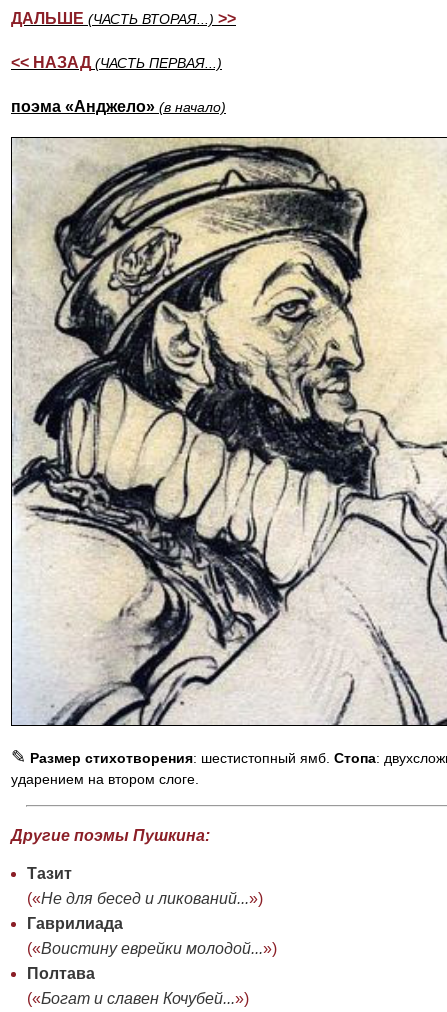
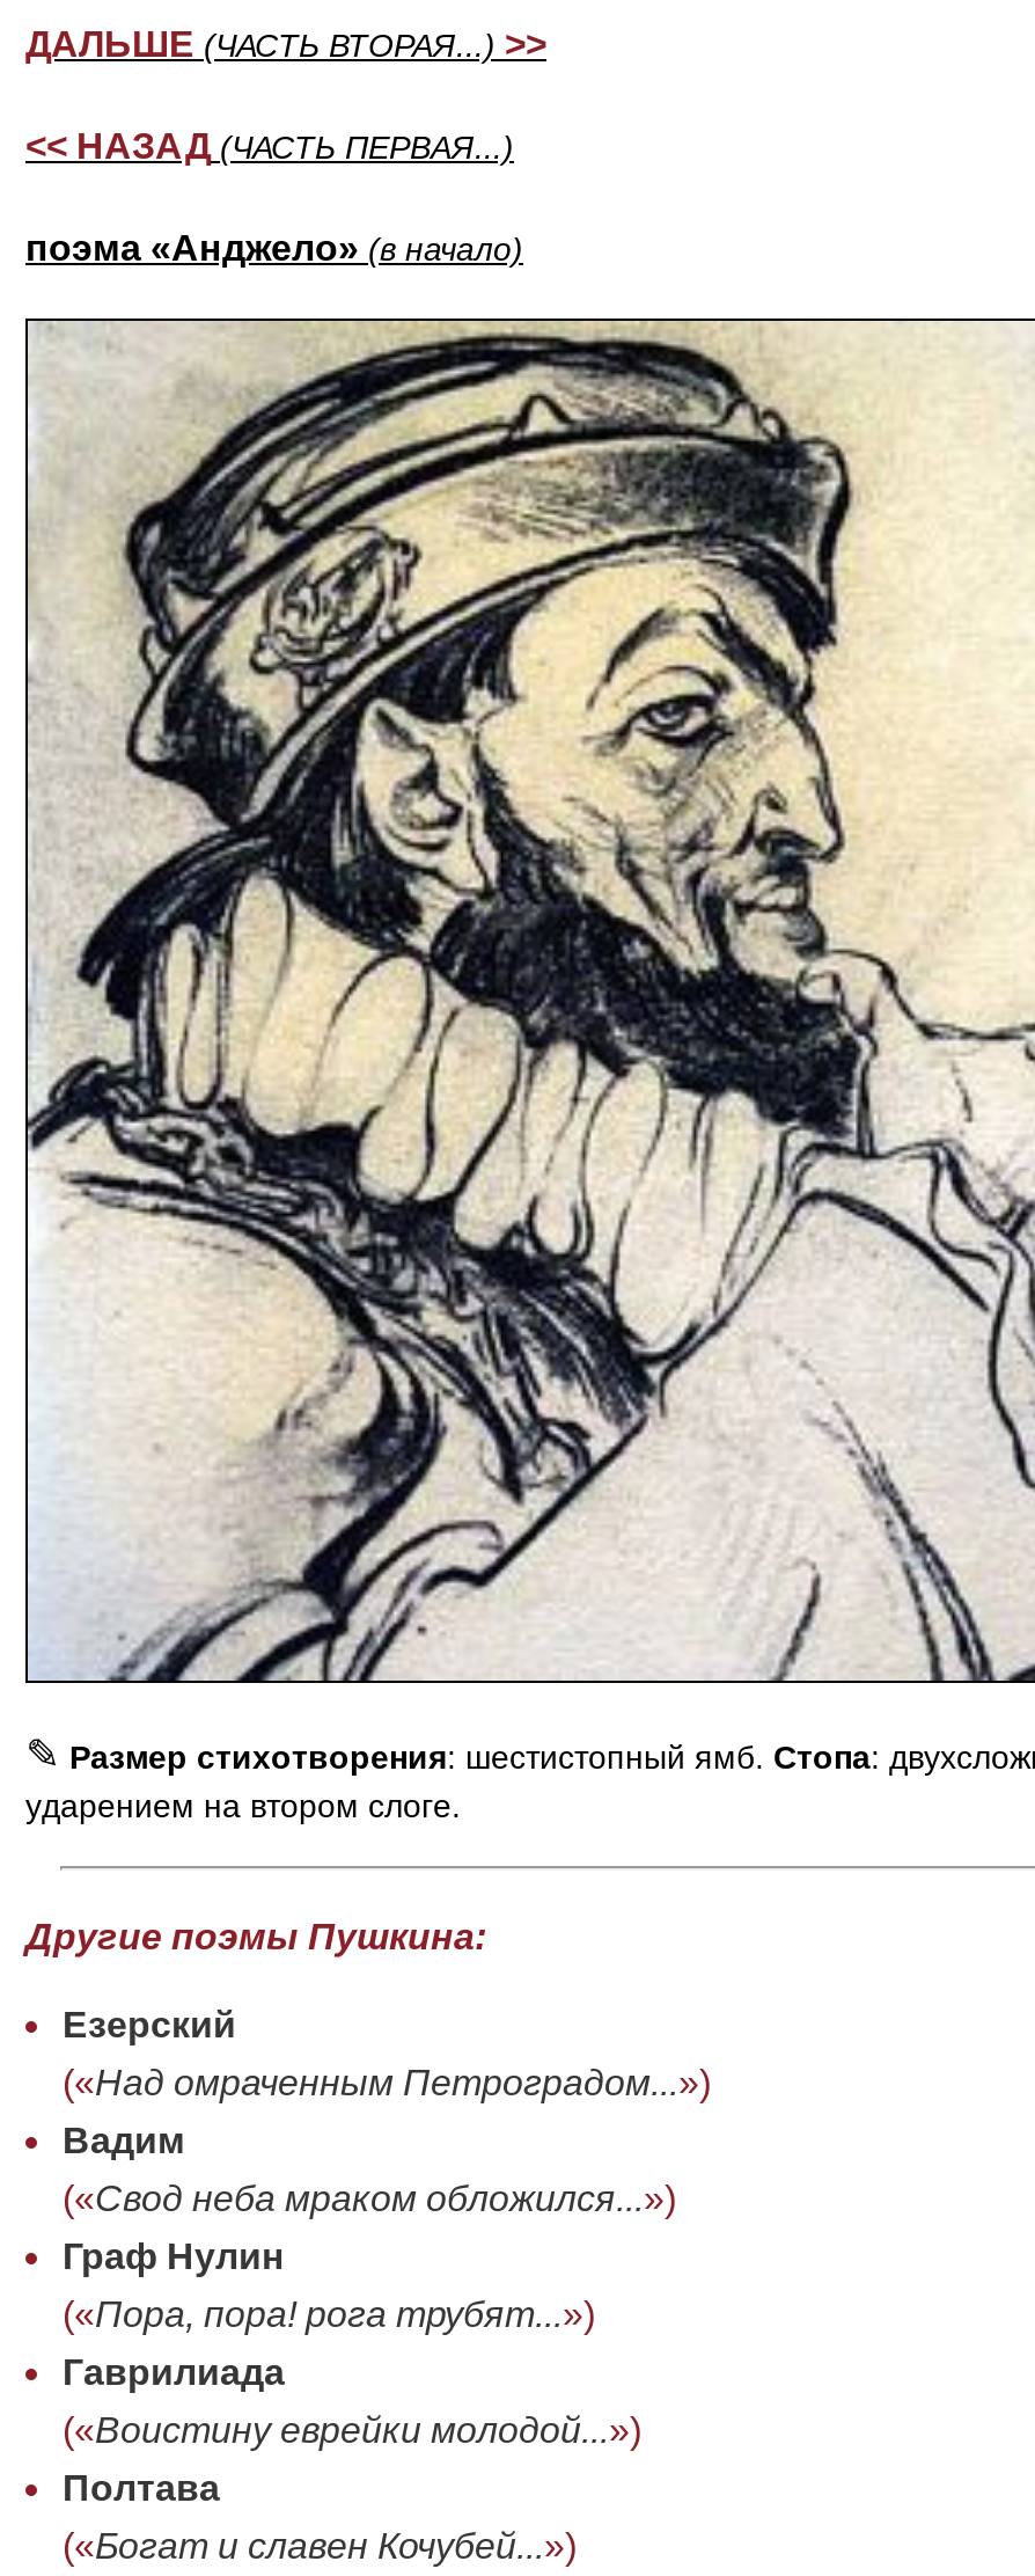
- Тазит
- («Не для бесед и ликований...»)
+ Езерский
+ («Над омраченным Петроградом...»)
+ Вадим
+ («Свод неба мраком обложился...»)
+ Граф Нулин
+ («Пора, пора! рога трубят...»)
